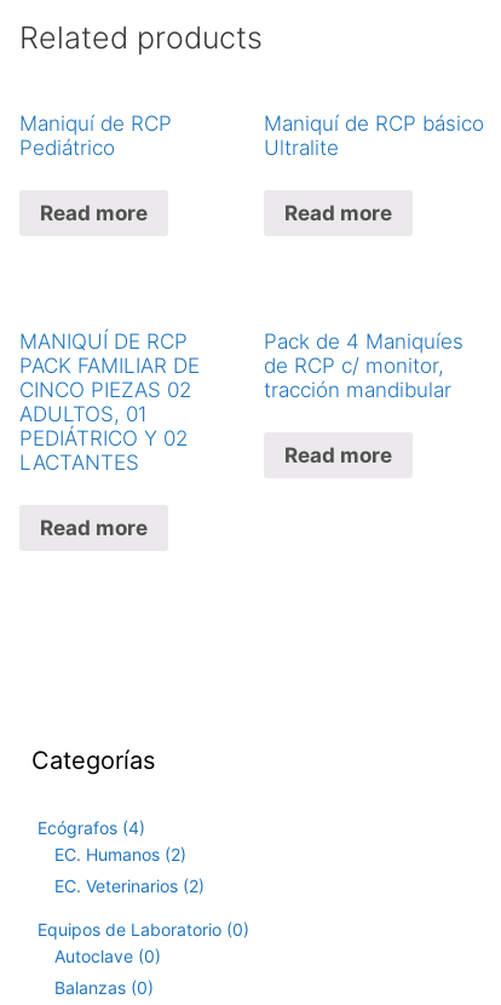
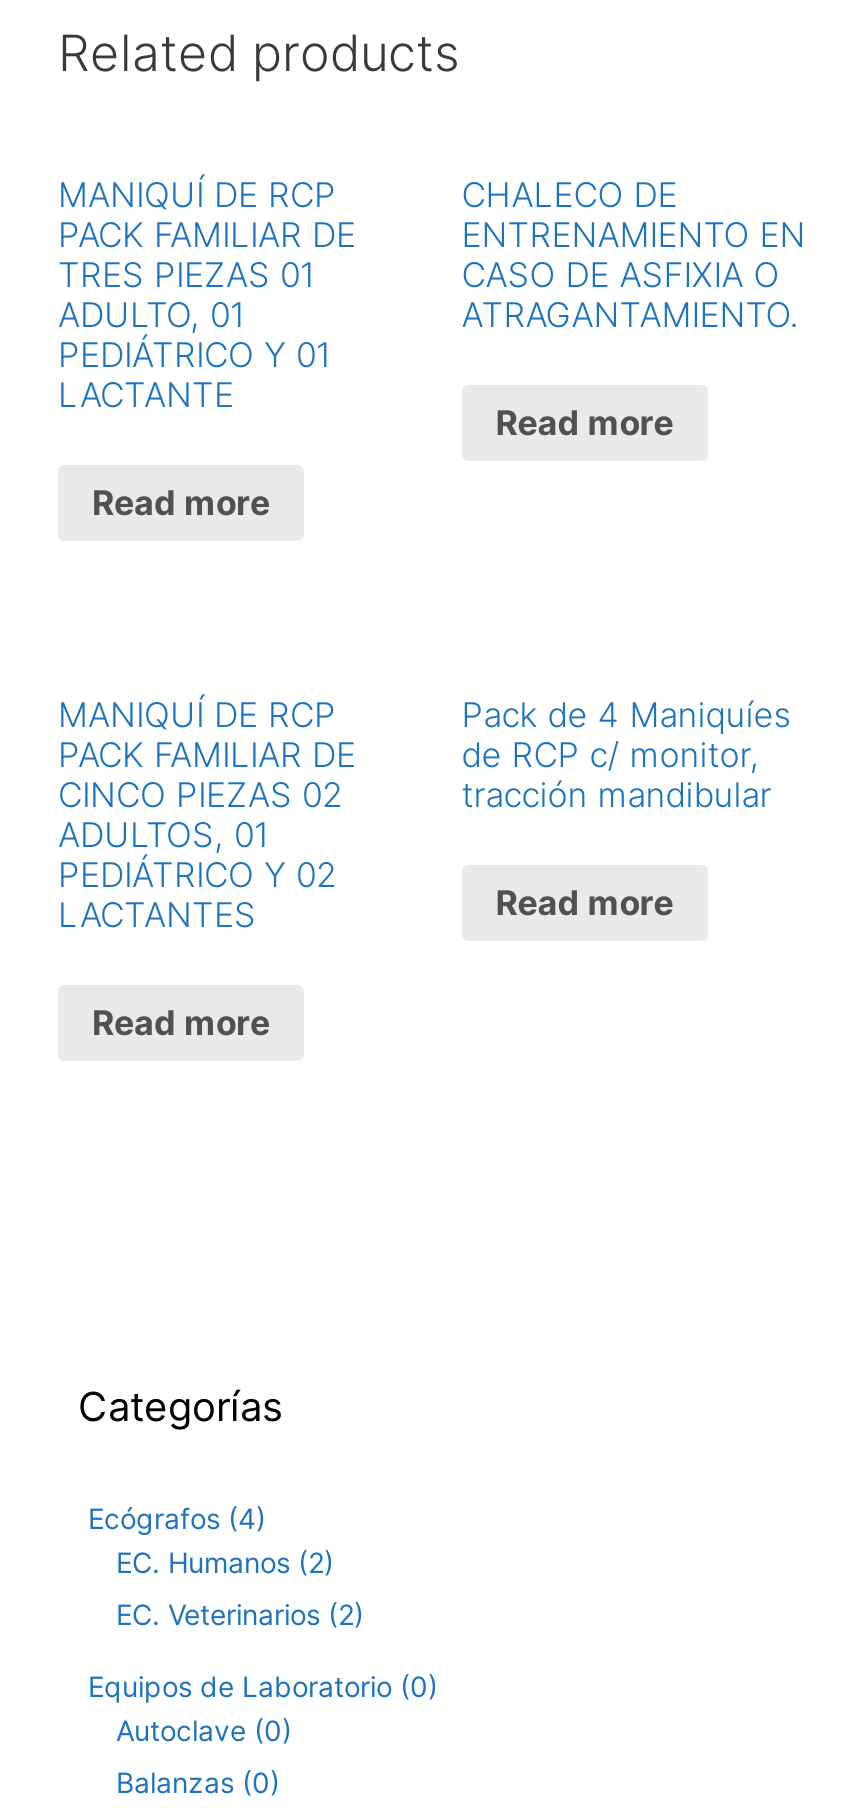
- Maniquí de RCP
- Pediátrico
+ MANIQUÍ DE RCP
+ PACK FAMILIAR DE
+ TRES PIEZAS 01
+ ADULTO, 01
+ PEDIÁTRICO Y 01
+ LACTANTE

- Maniquí de RCP básico
- Ultralite
+ CHALECO DE
+ ENTRENAMIENTO EN
+ CASO DE ASFIXIA O
+ ATRAGANTAMIENTO.
